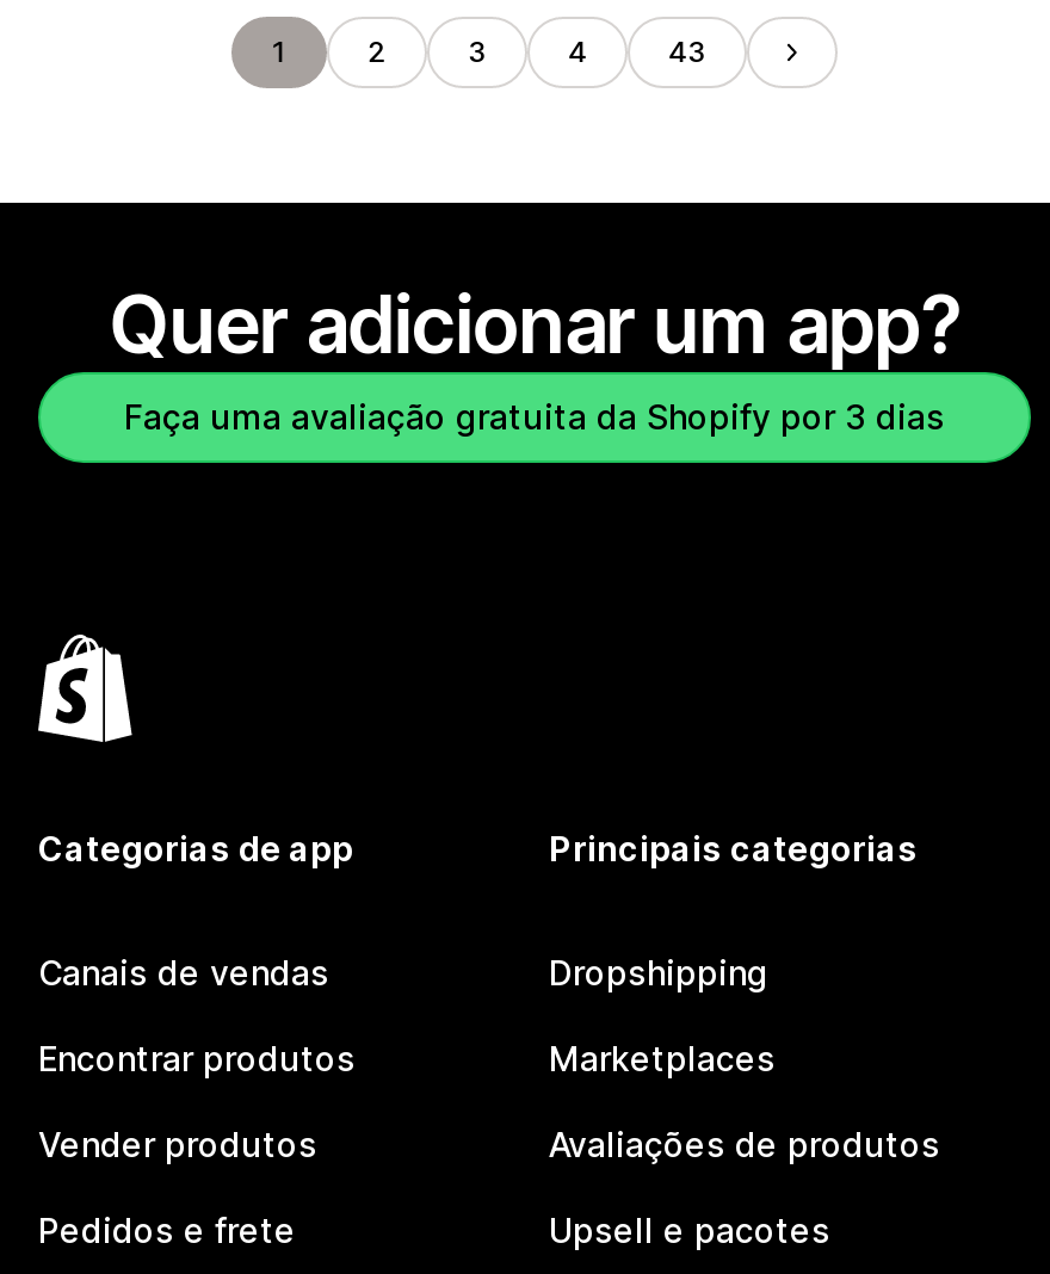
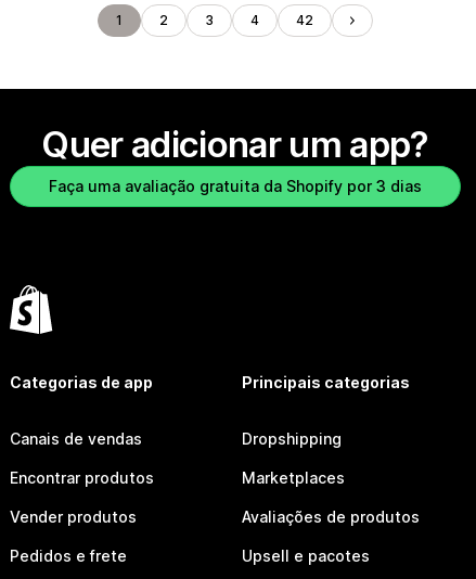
- 43
+ 42
